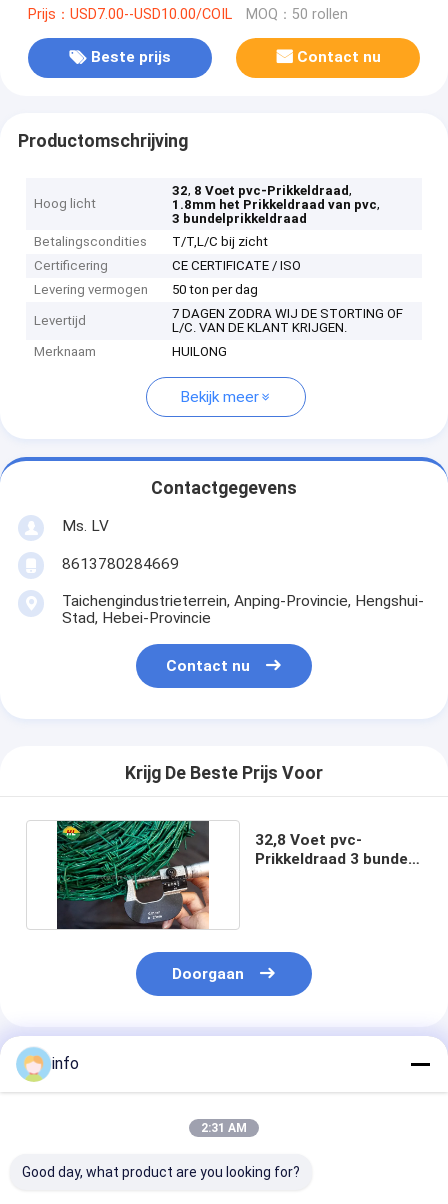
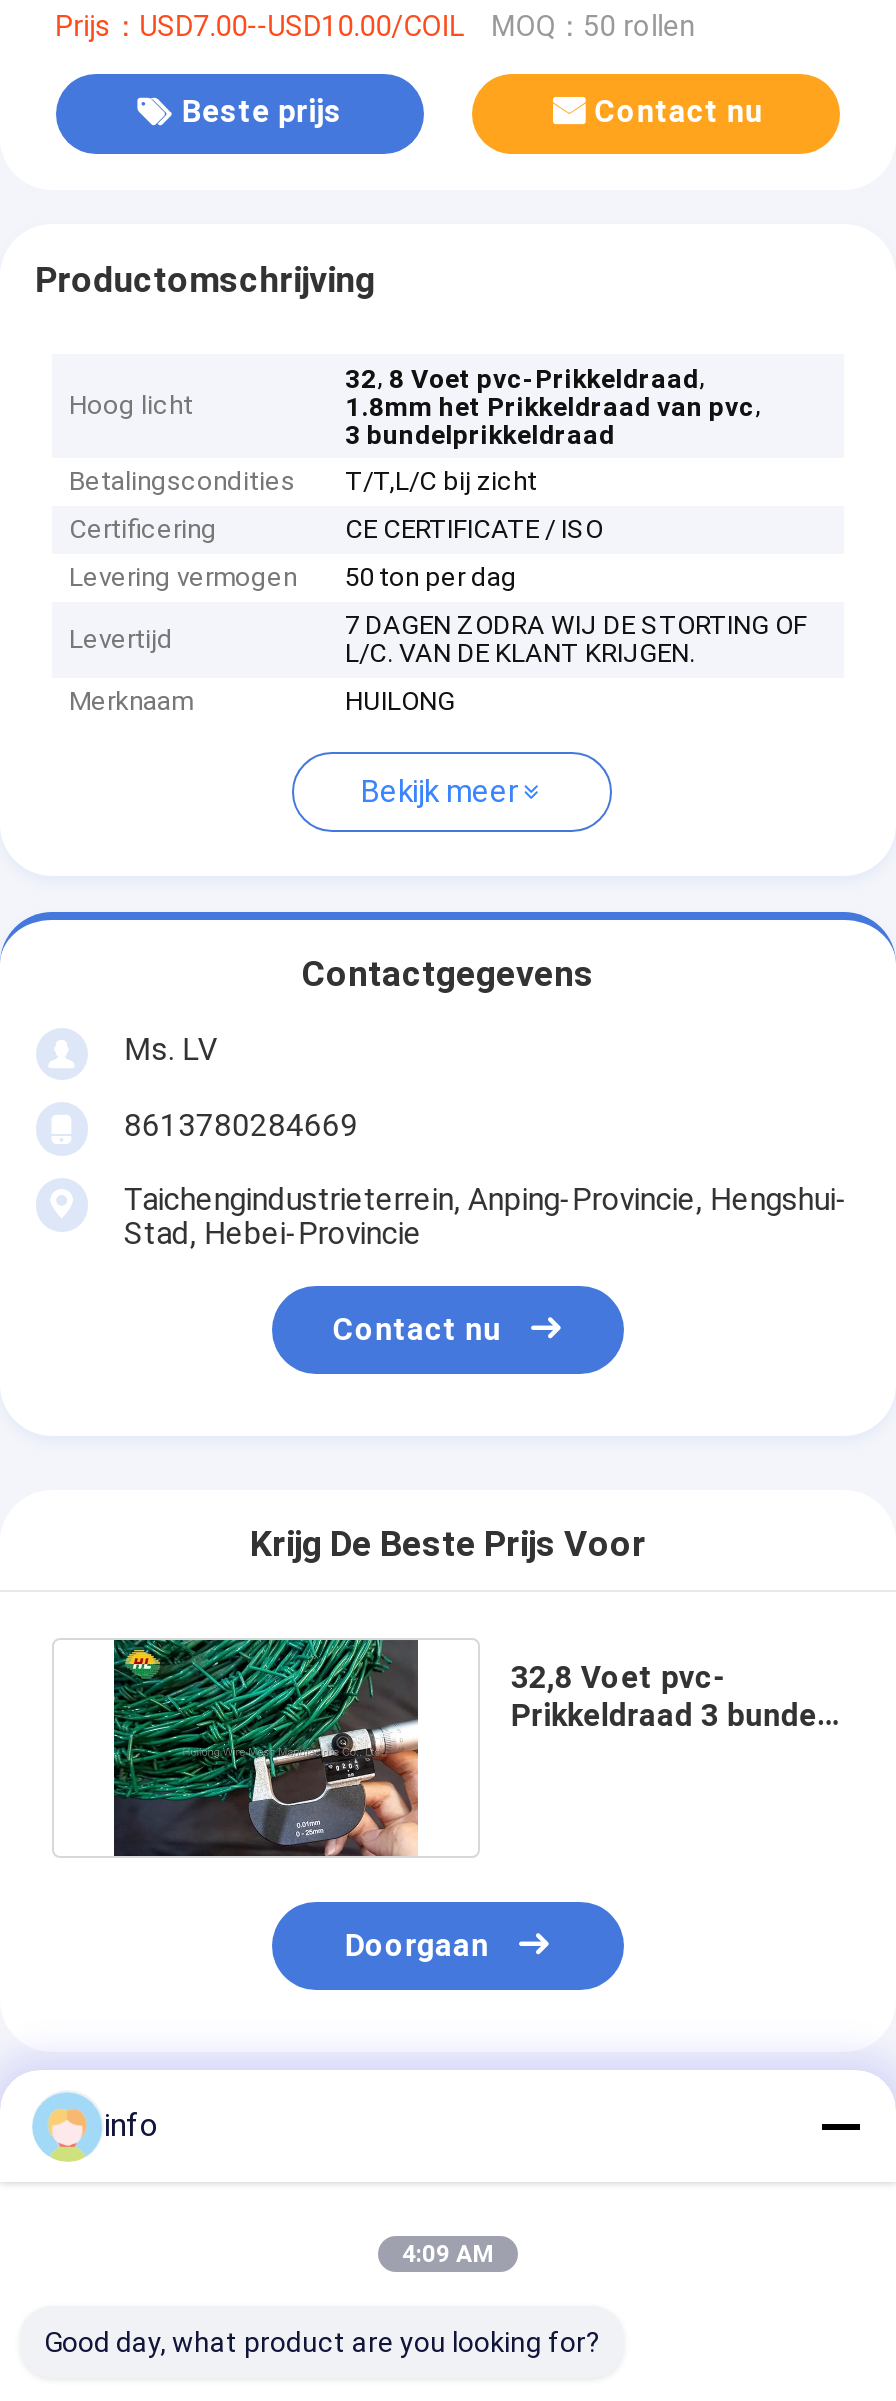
- 2:31 AM
+ 4:09 AM
